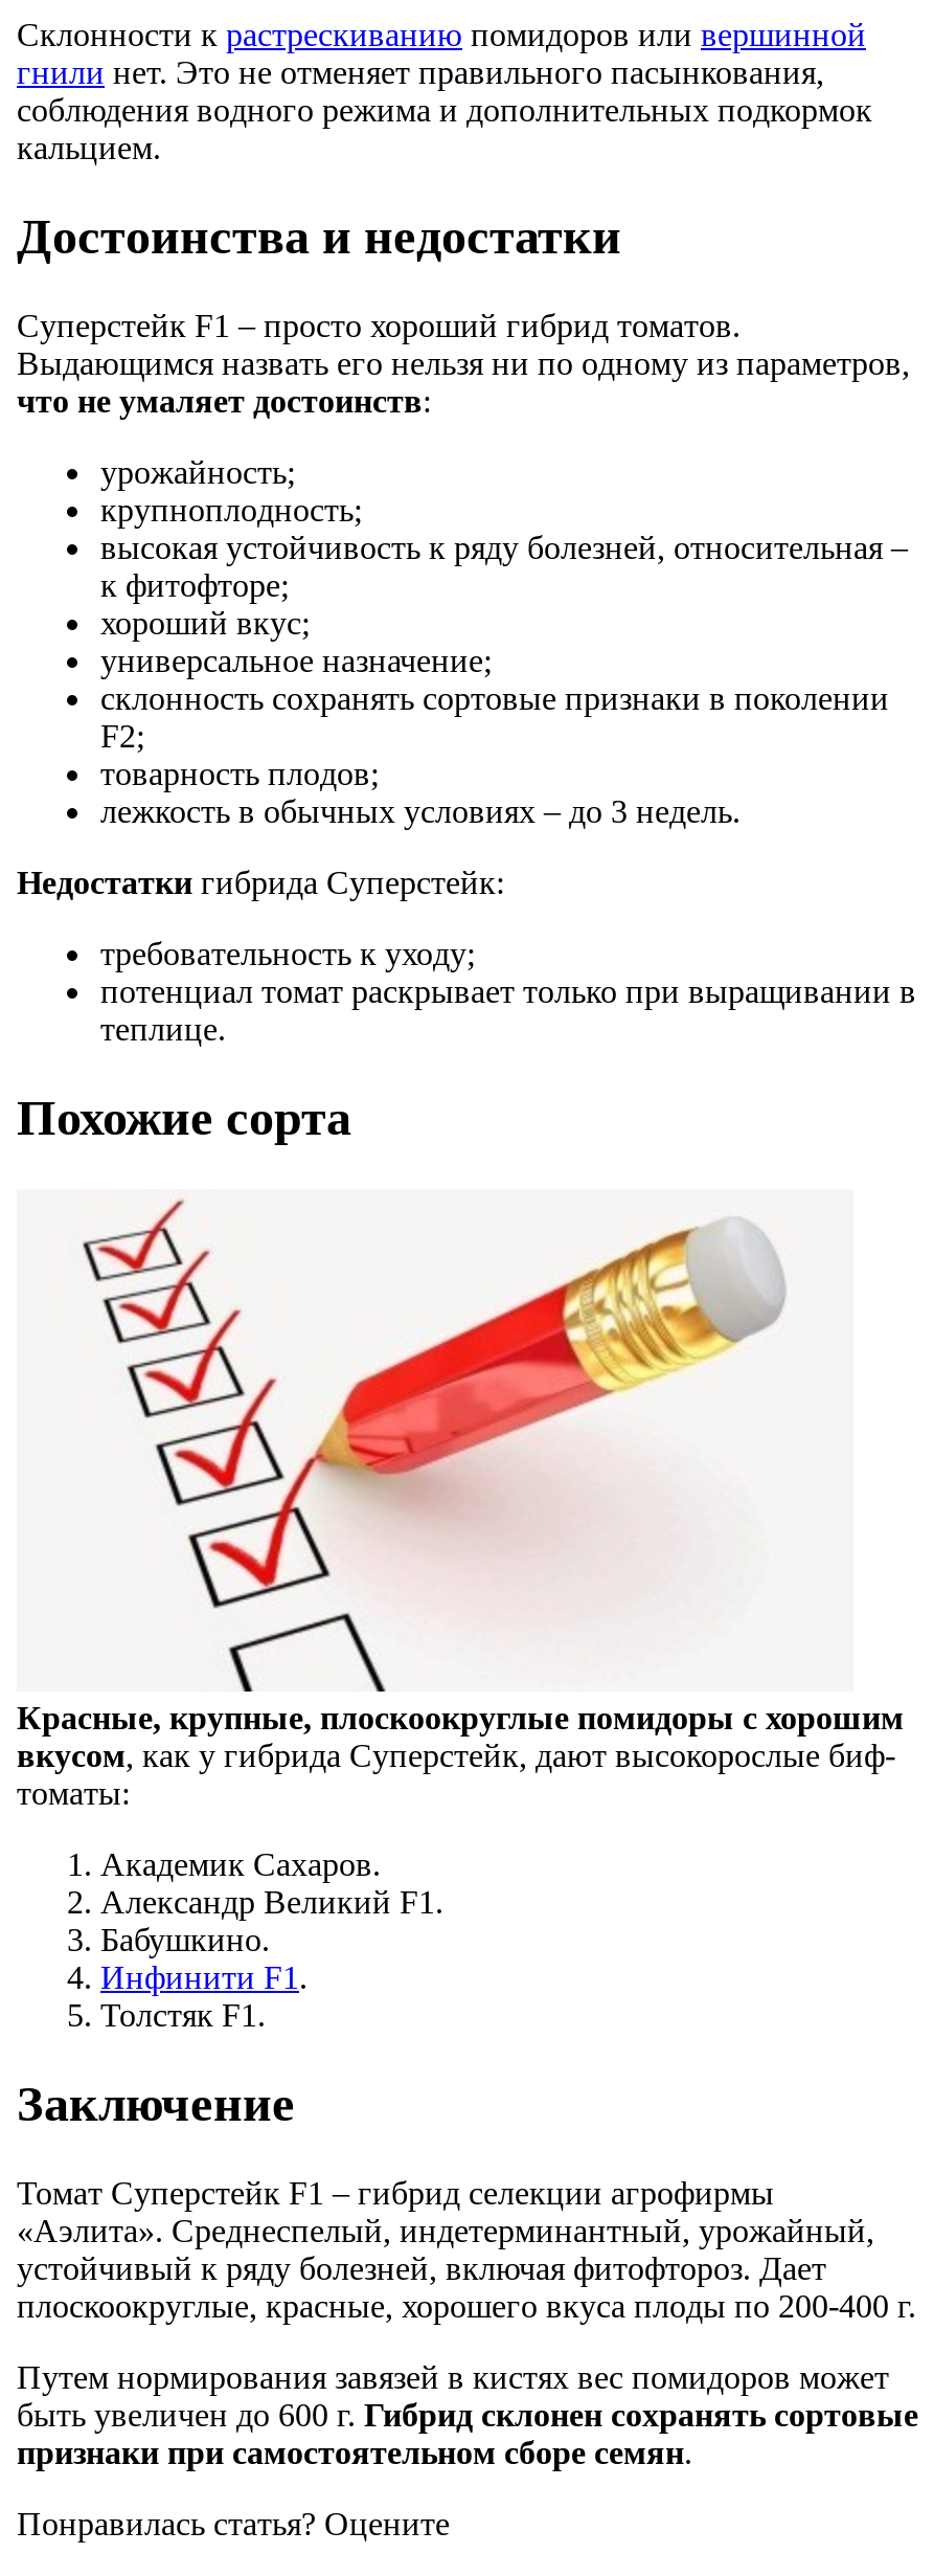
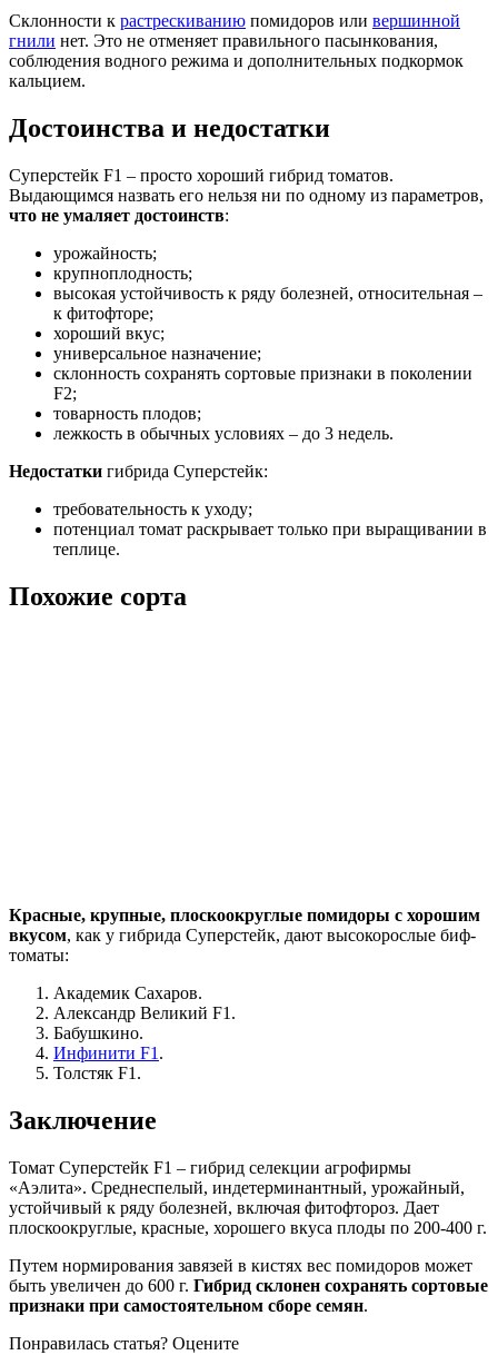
- [image]
